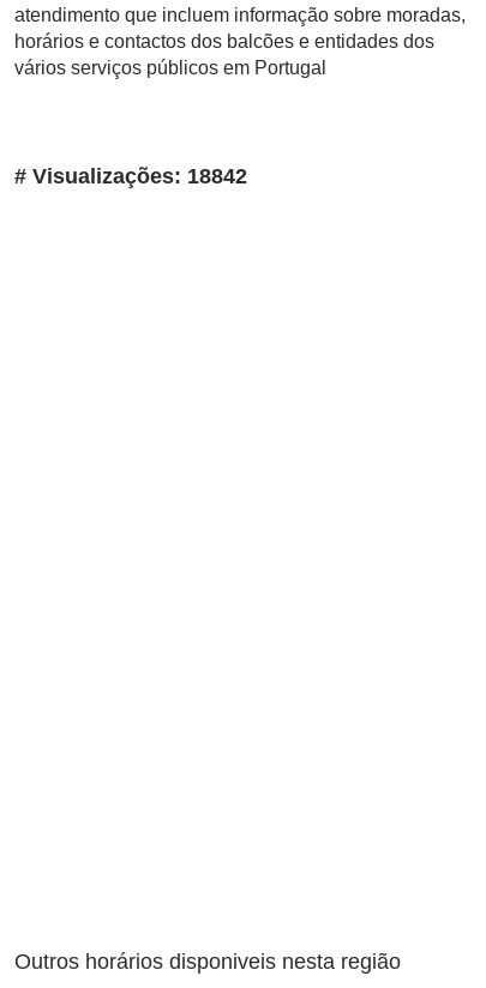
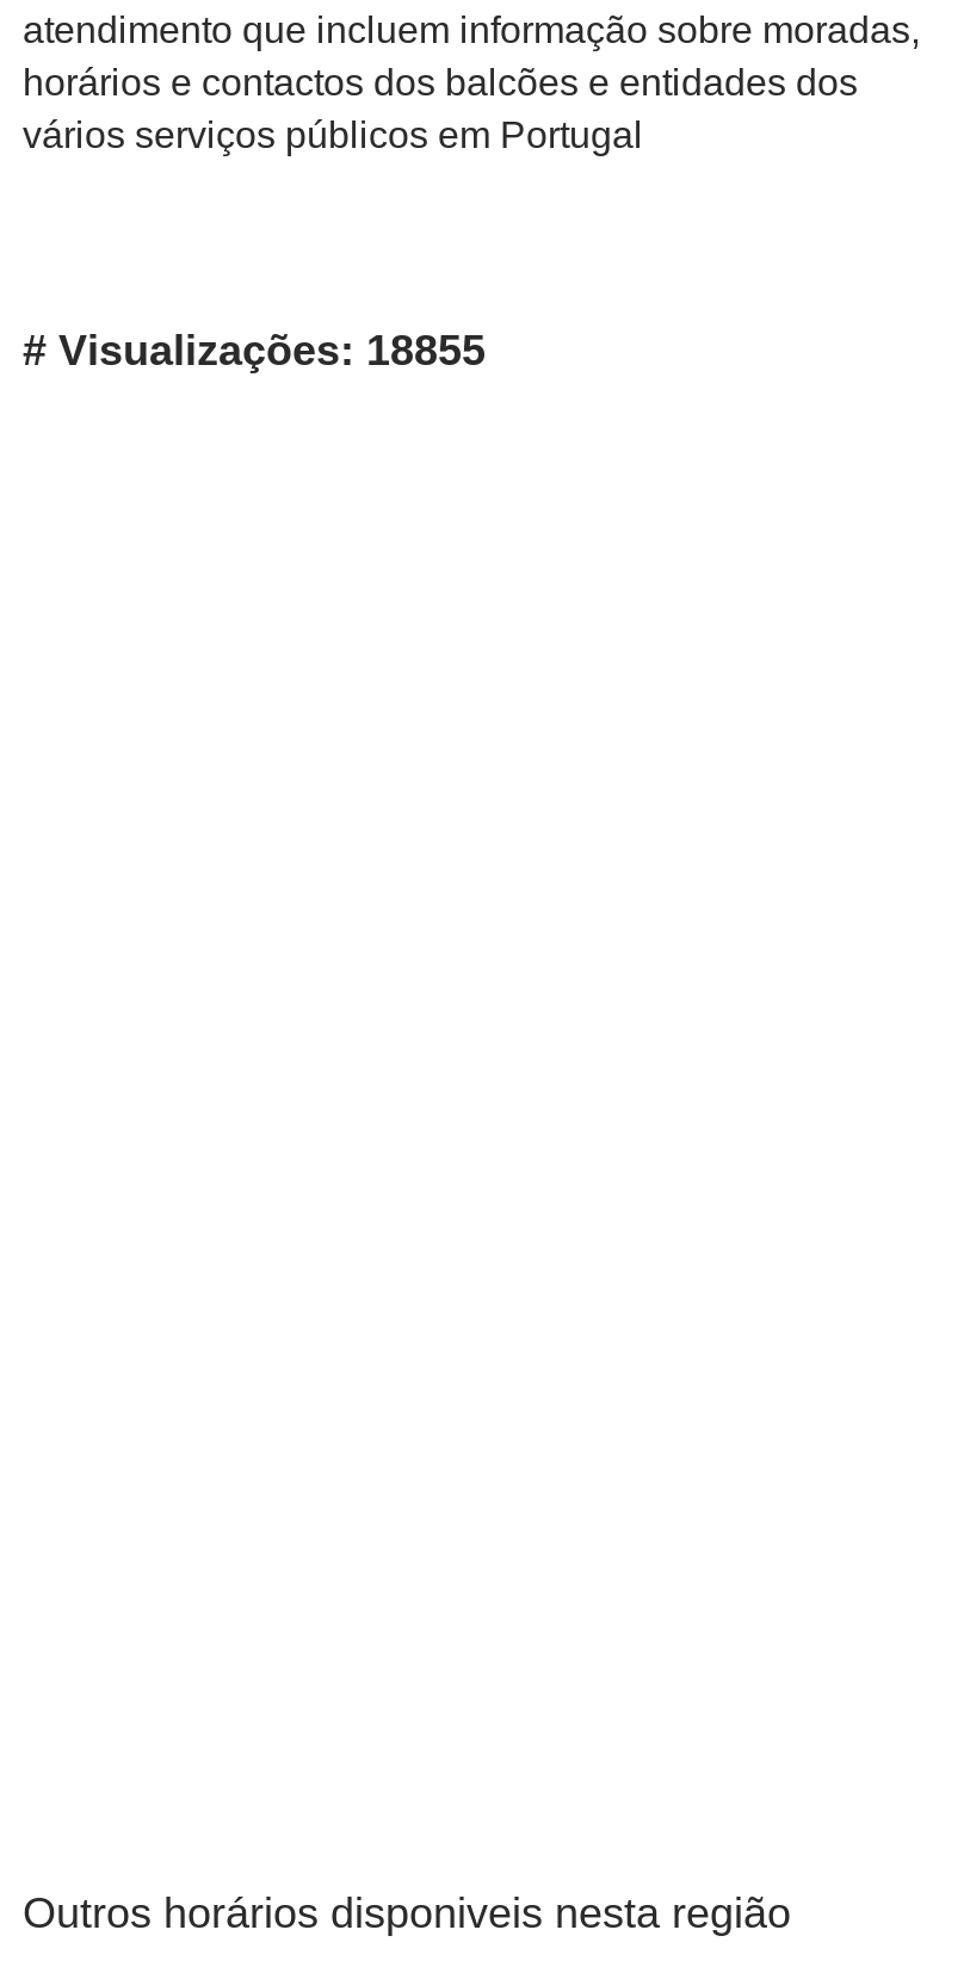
- # Visualizações: 18842
+ # Visualizações: 18855
